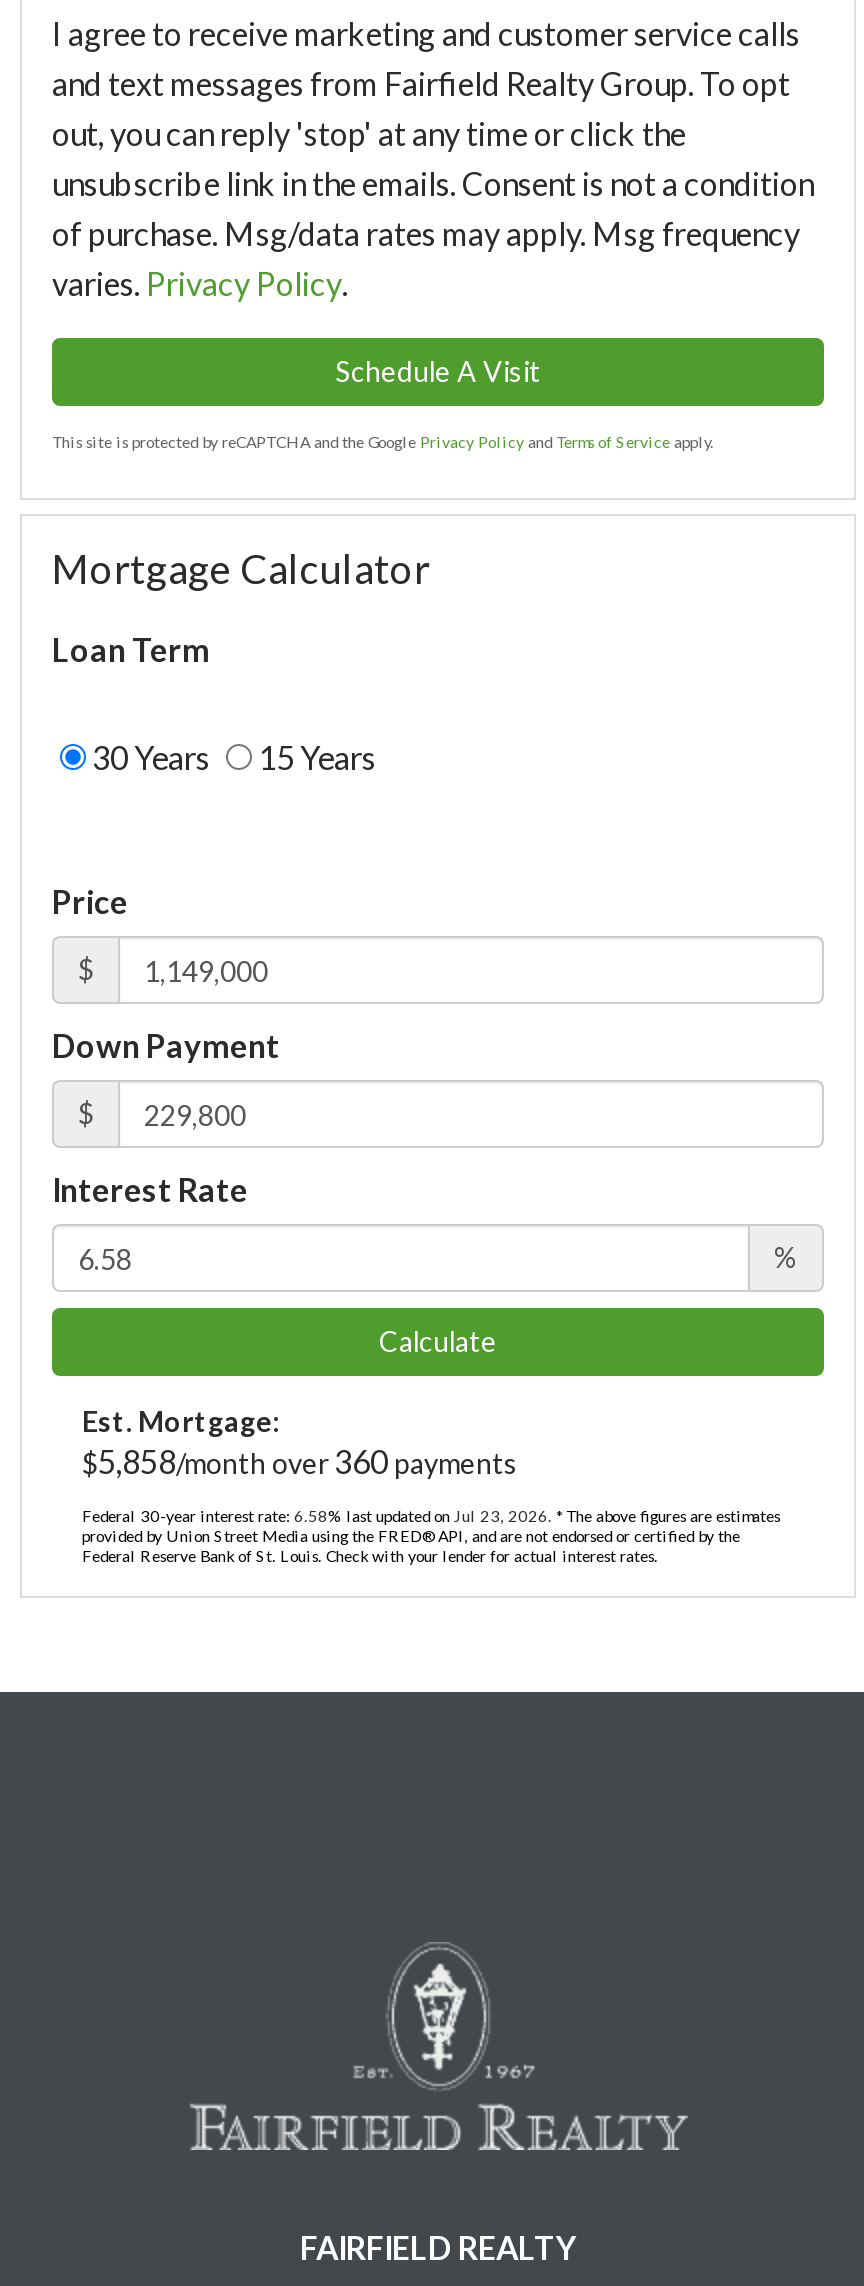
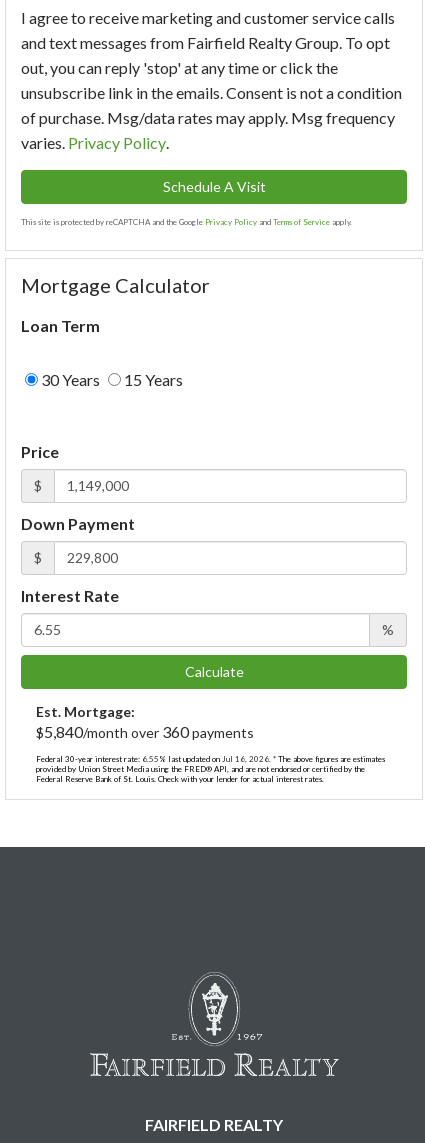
- $5,858/month over 360 payments
+ $5,840/month over 360 payments

- Federal 30-year interest rate: 6.58% last updated on Jul 23, 2026. * The above figures are estimates
+ Federal 30-year interest rate: 6.55% last updated on Jul 16, 2026. * The above figures are estimates
